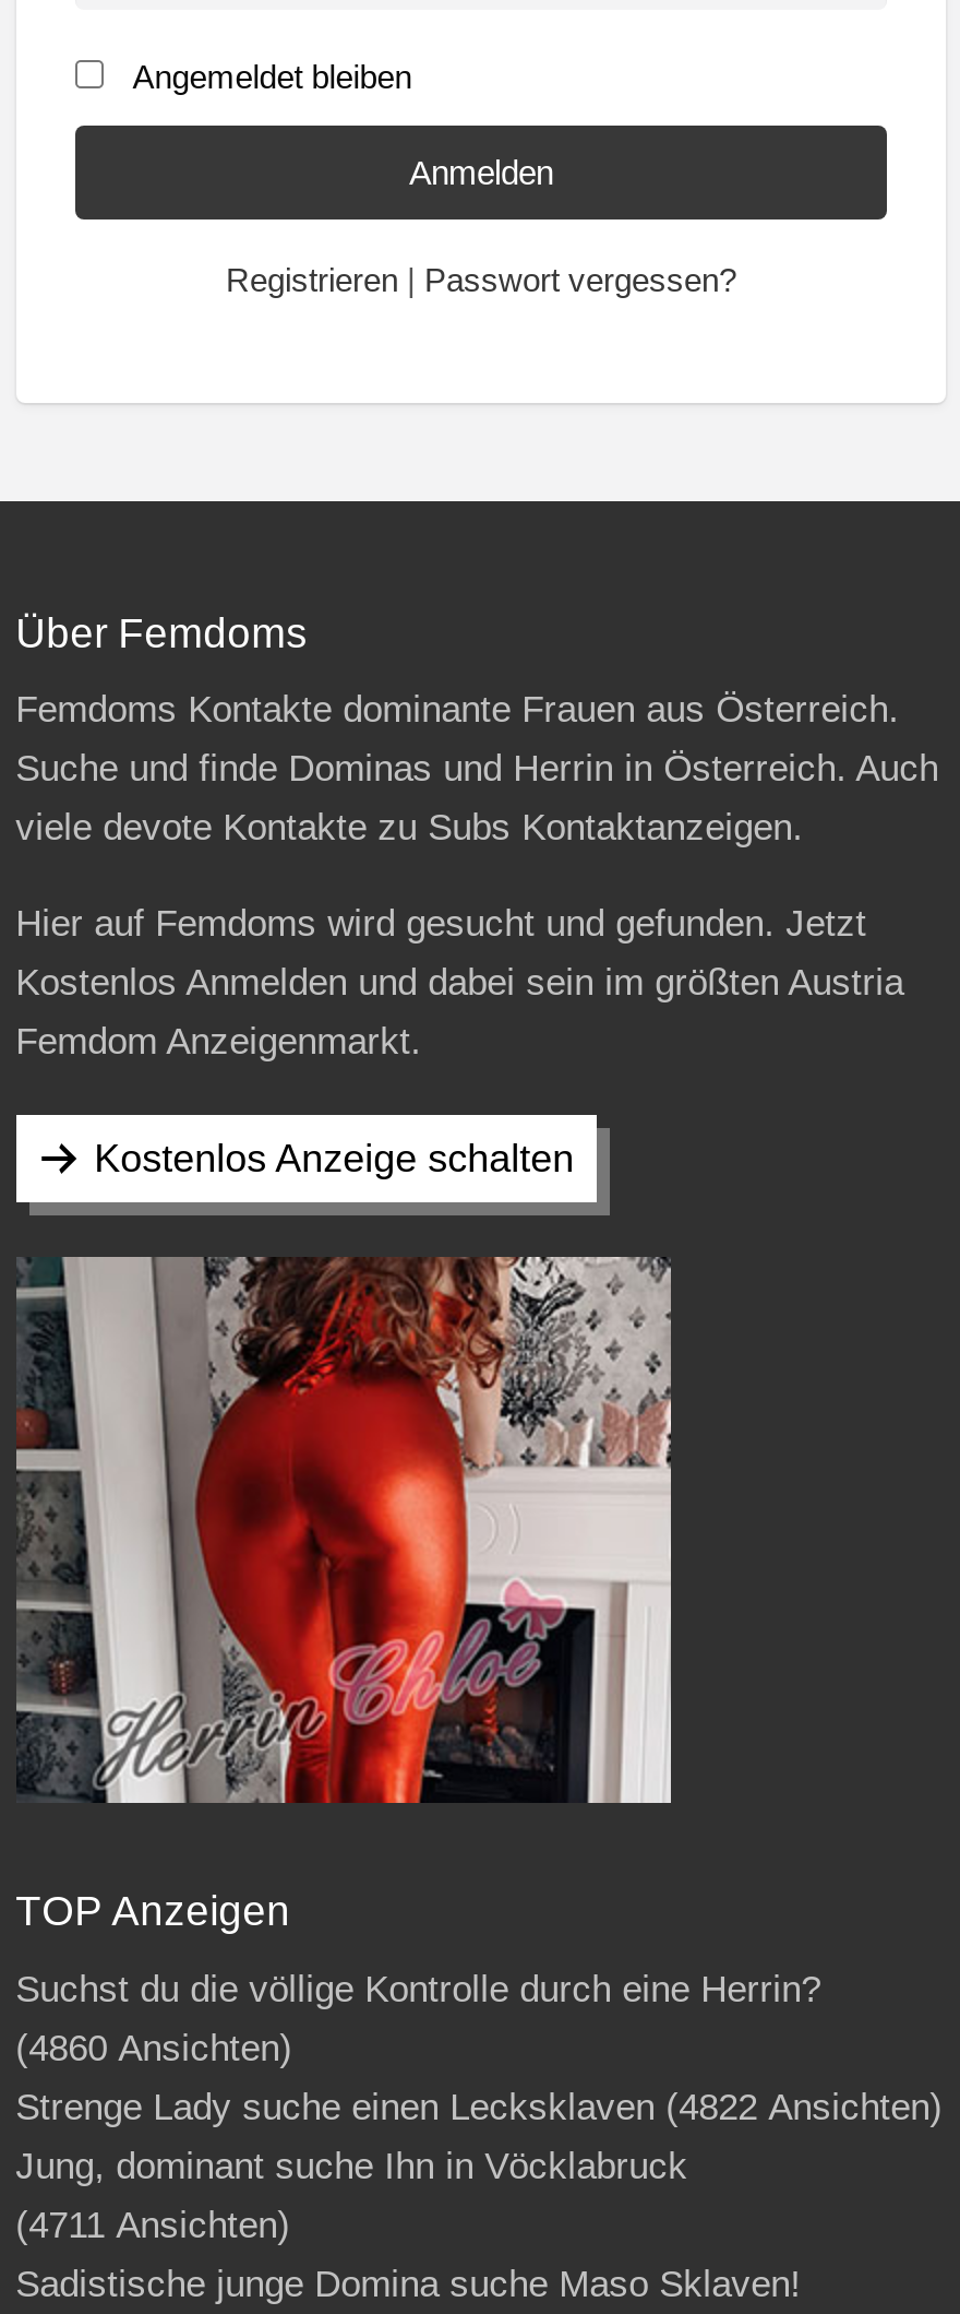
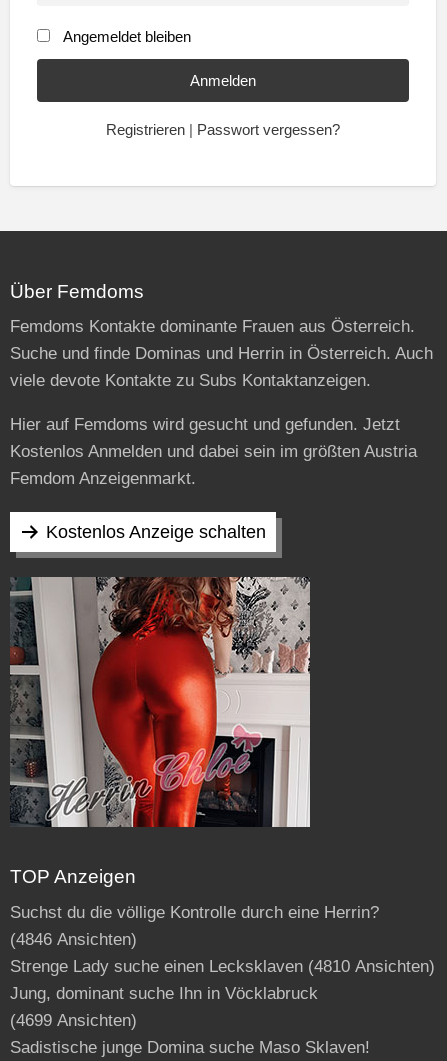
- (4860 Ansichten)
+ (4846 Ansichten)

- Strenge Lady suche einen Lecksklaven (4822 Ansichten)
+ Strenge Lady suche einen Lecksklaven (4810 Ansichten)

- (4711 Ansichten)
+ (4699 Ansichten)
